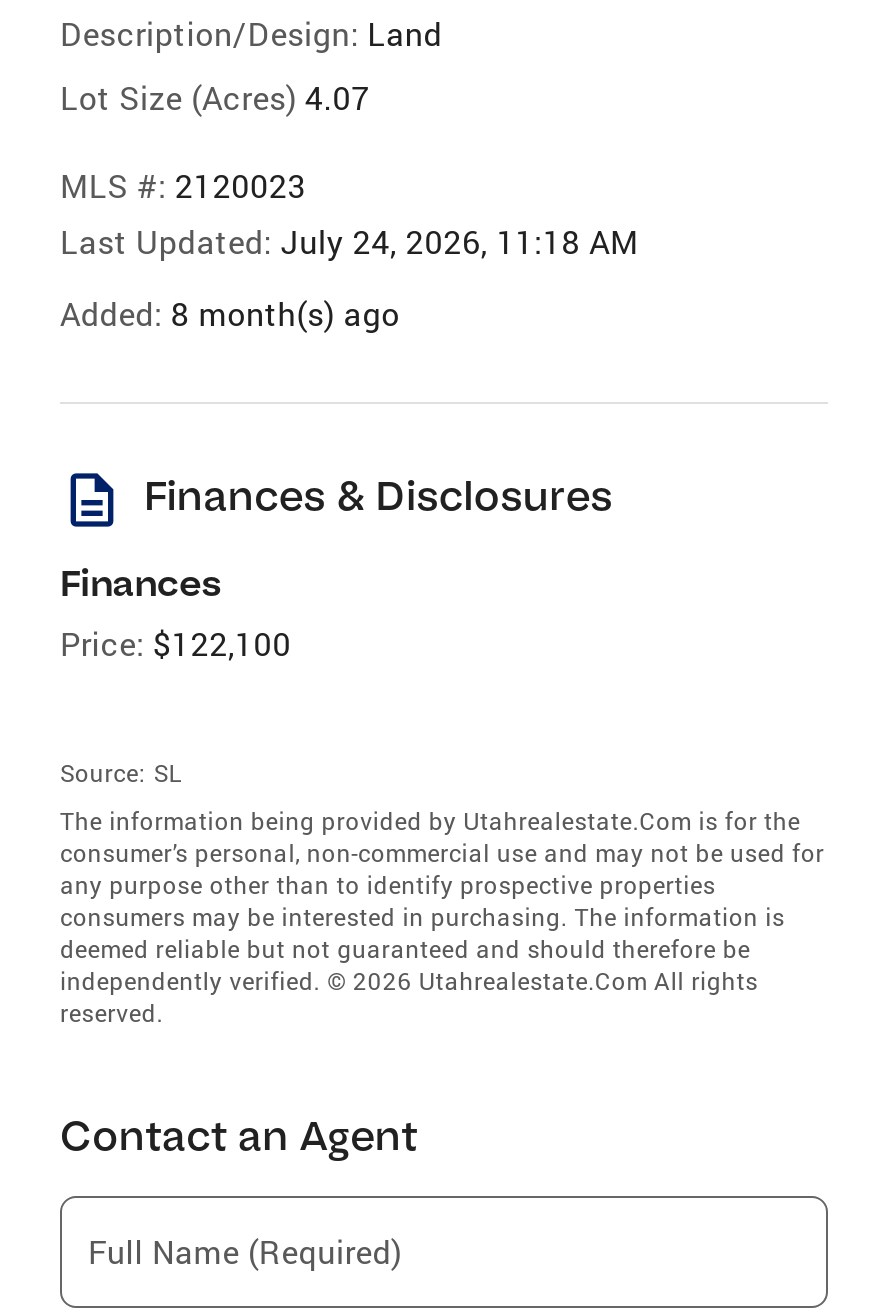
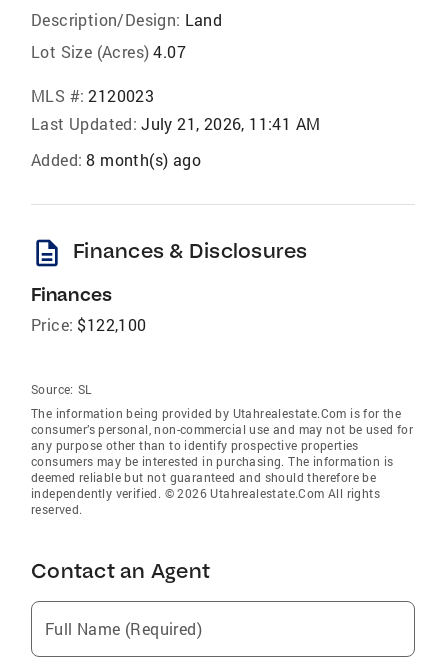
- Last Updated: July 24, 2026, 11:18 AM
+ Last Updated: July 21, 2026, 11:41 AM
